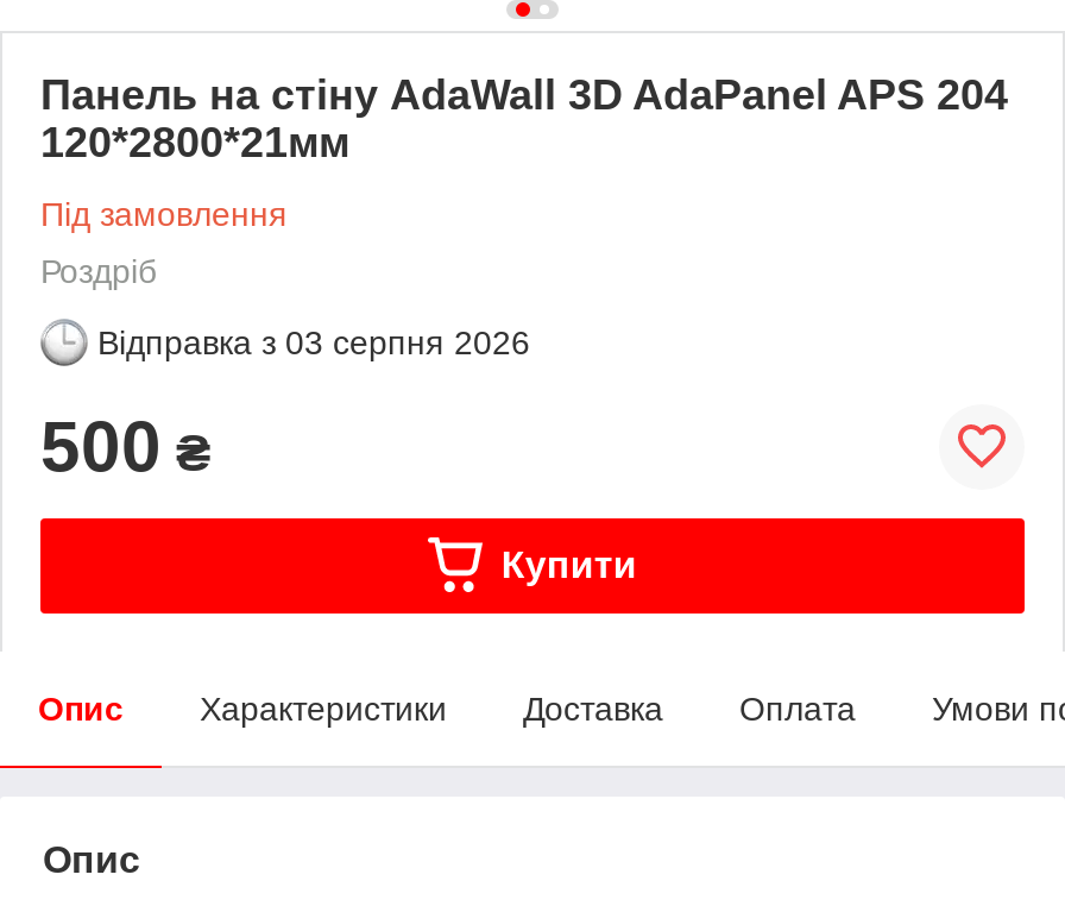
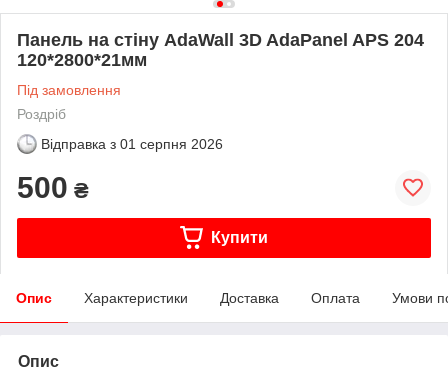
- Відправка з 03 серпня 2026
+ Відправка з 01 серпня 2026
